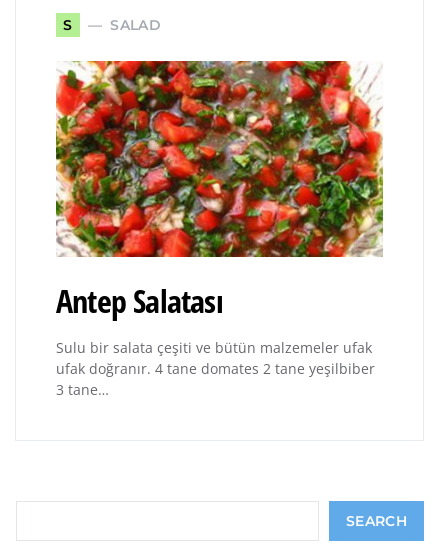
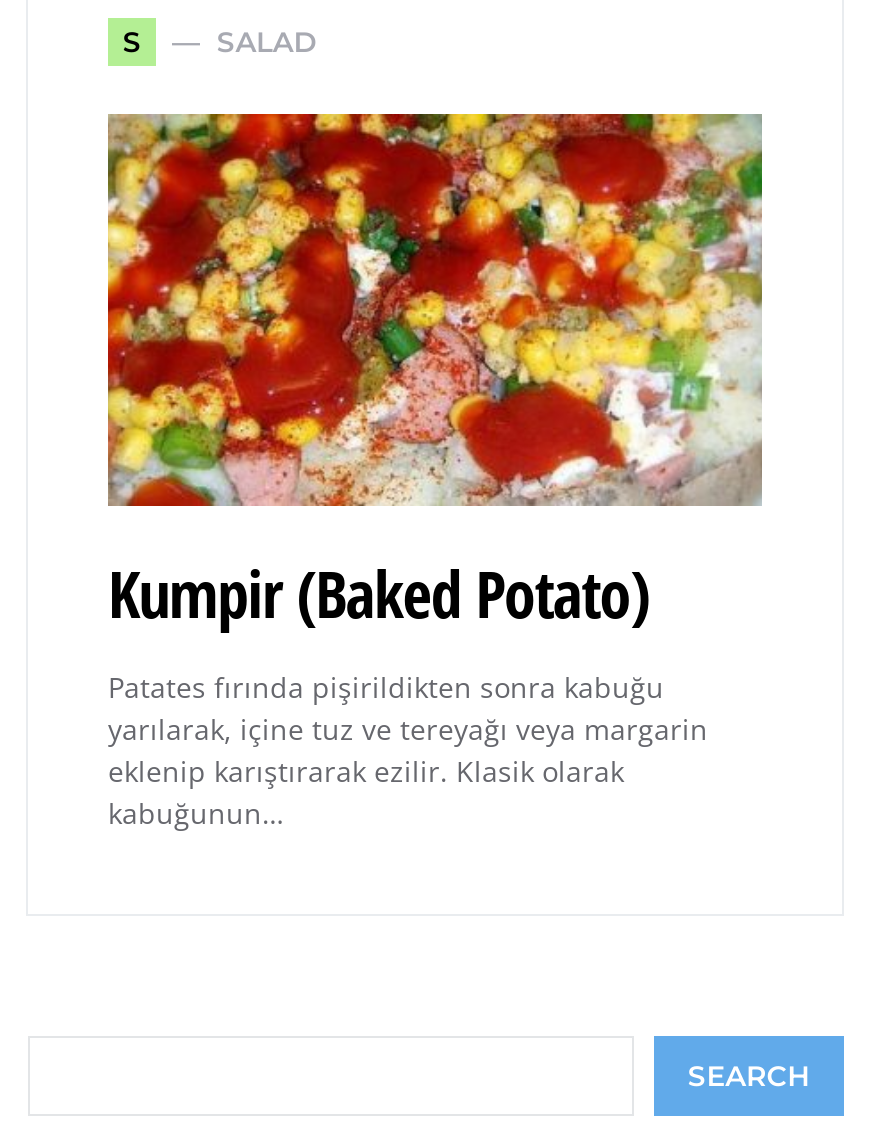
- [image]
- Antep Salatası
- Sulu bir salata çeşiti ve bütün malzemeler ufak
- ufak doğranır. 4 tane domates 2 tane yeşilbiber
- 3 tane…
+ [image]
+ Kumpir (Baked Potato)
+ Patates fırında pişirildikten sonra kabuğu
+ yarılarak, içine tuz ve tereyağı veya margarin
+ eklenip karıştırarak ezilir. Klasik olarak
+ kabuğunun…
